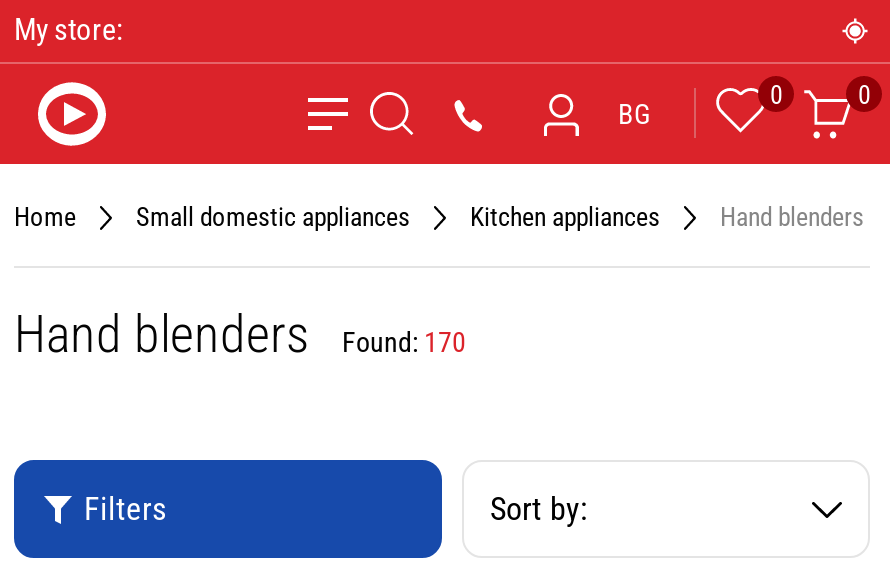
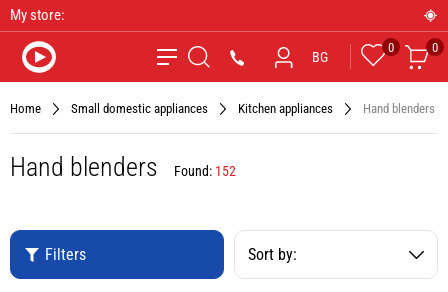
- Hand blenders Found: 170
+ Hand blenders Found: 152
